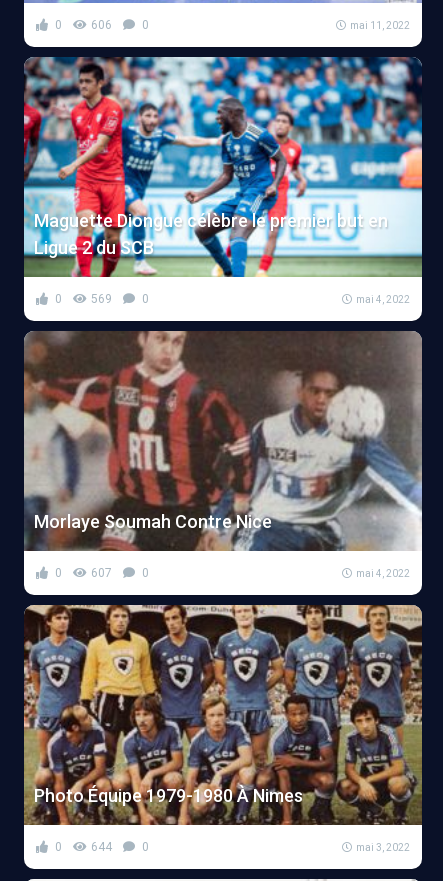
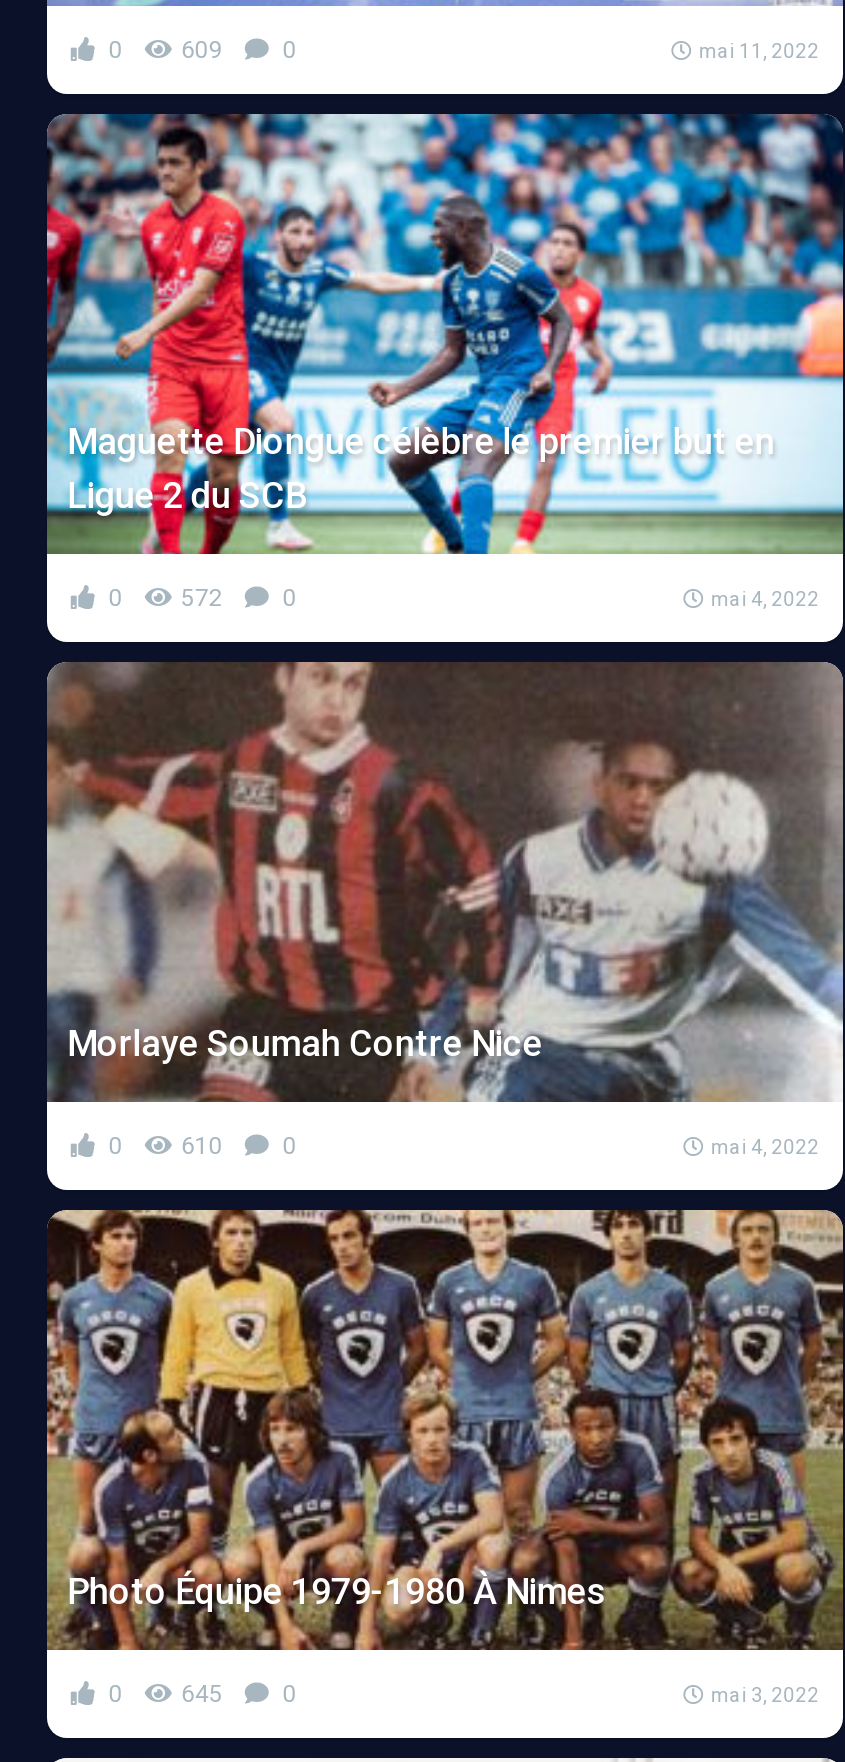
- 0 606 0
+ 0 609 0

- 0 569 0
+ 0 572 0

- 0 607 0
+ 0 610 0

- 0 644 0
+ 0 645 0
